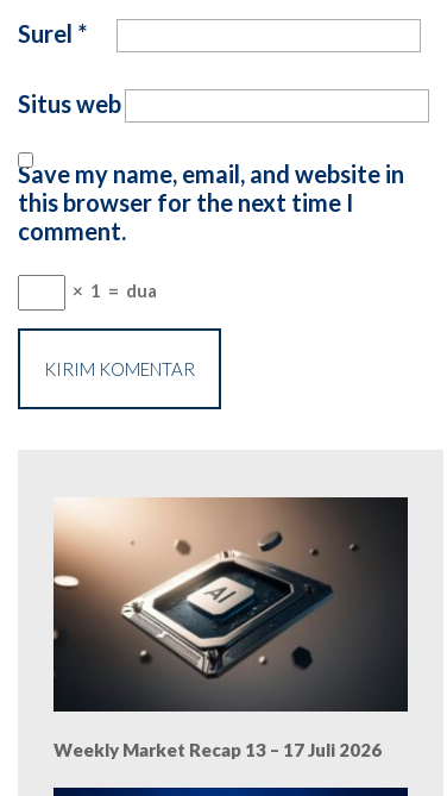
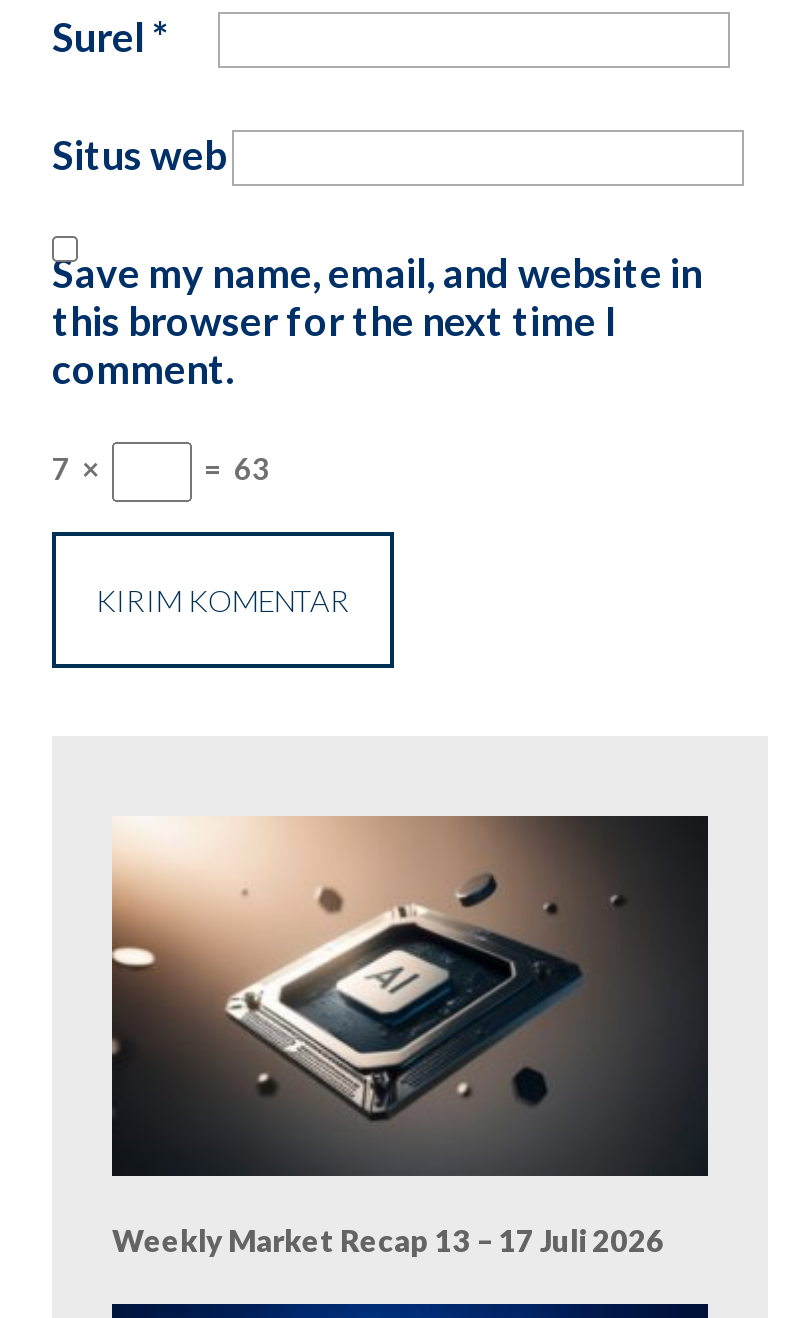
- × 1 = dua
+ 7 ×
+ = 63
